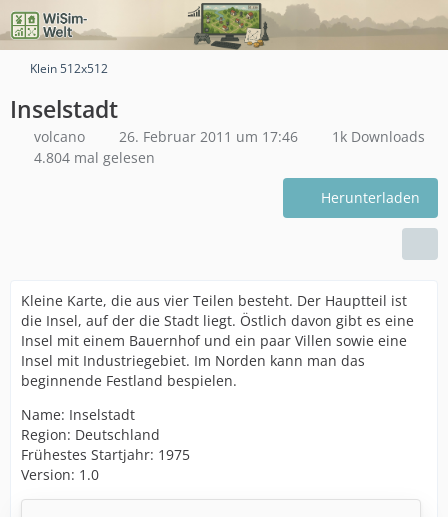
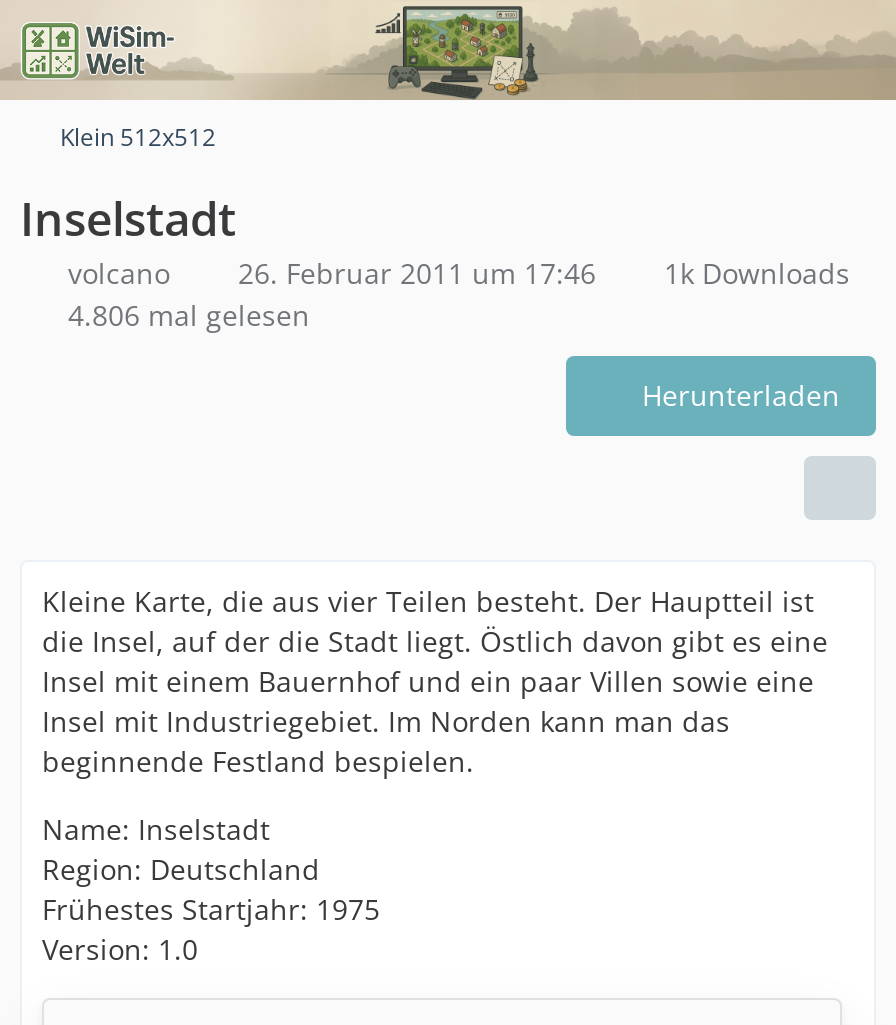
- 4.804 mal gelesen
+ 4.806 mal gelesen
